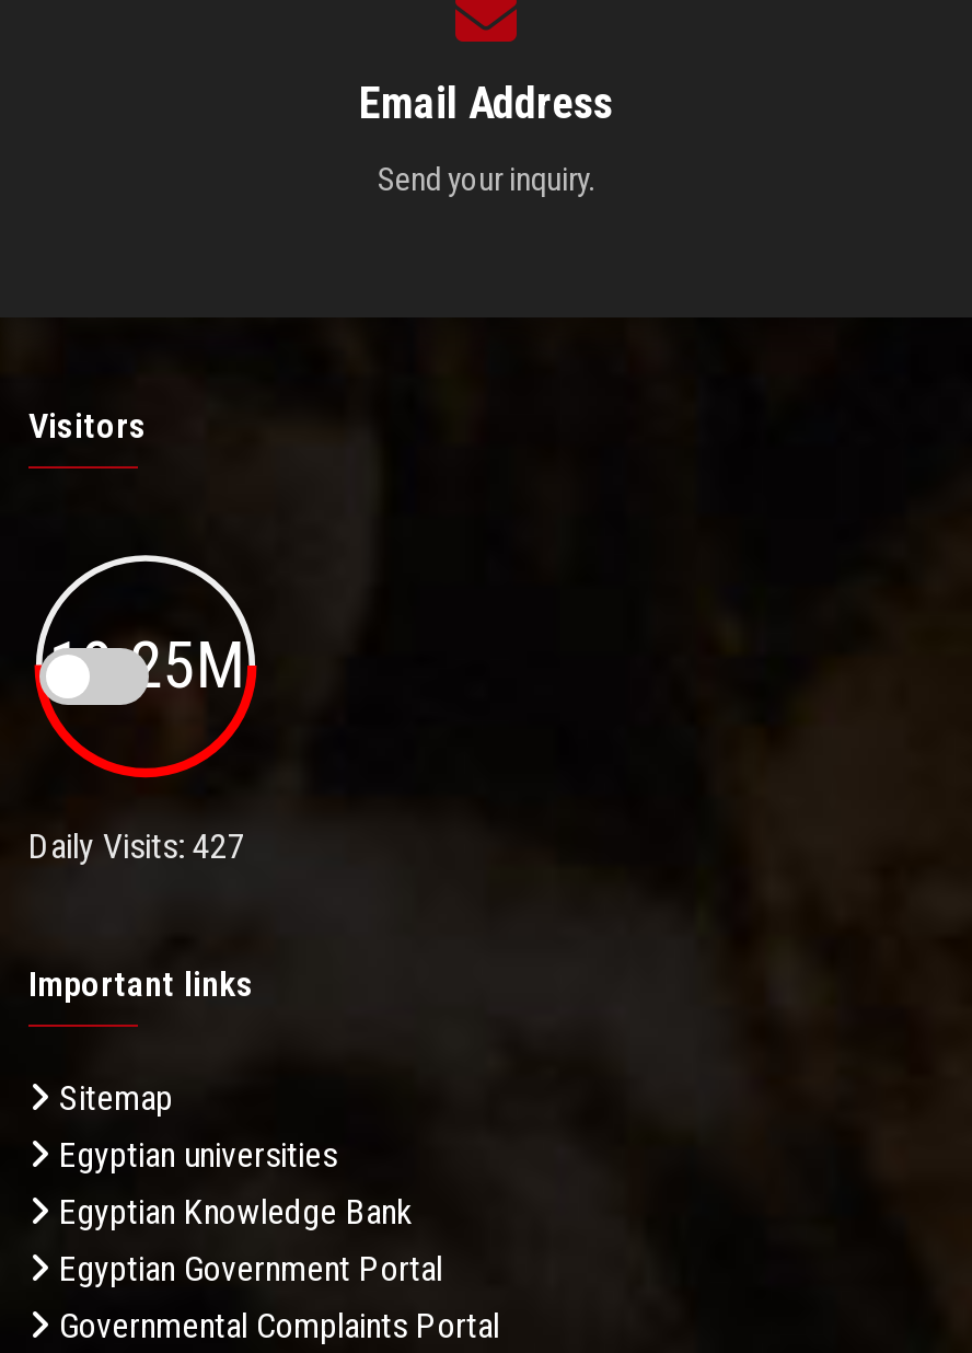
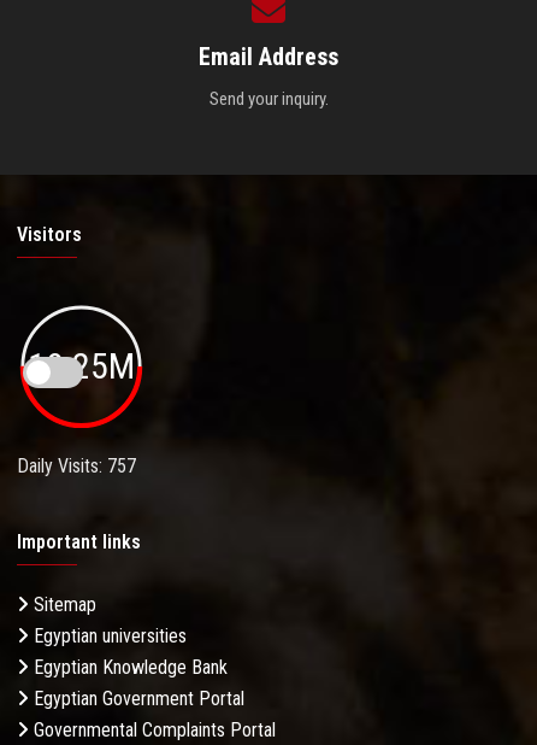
- Daily Visits: 427
+ Daily Visits: 757
